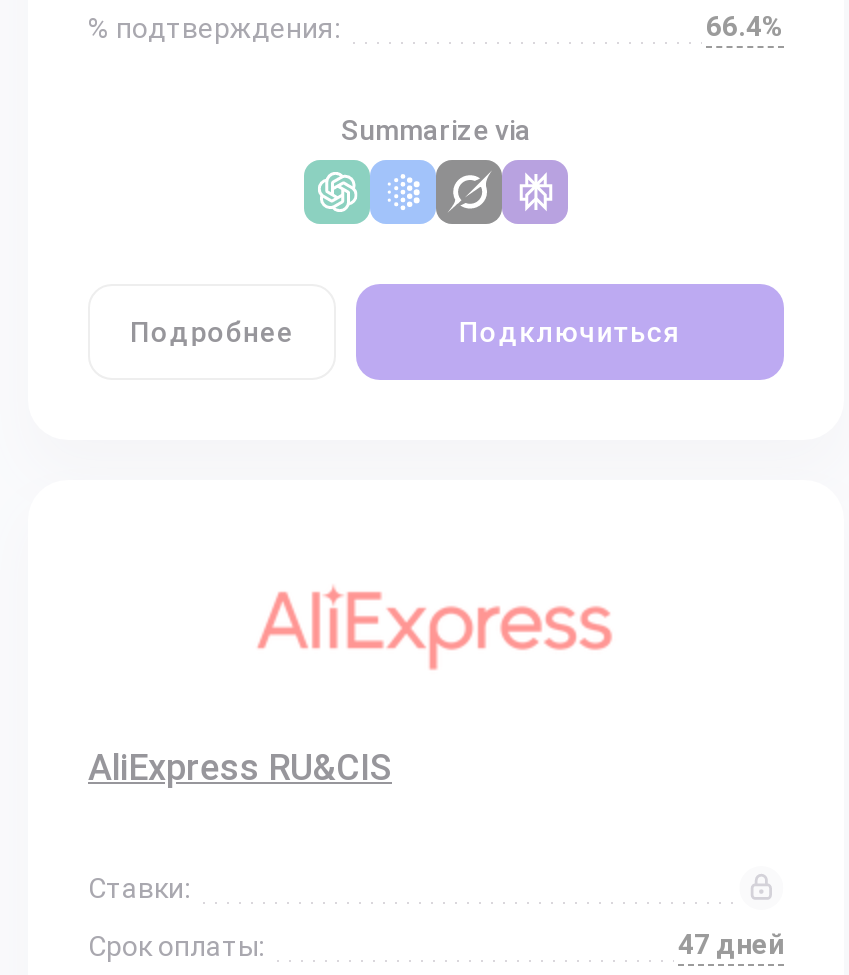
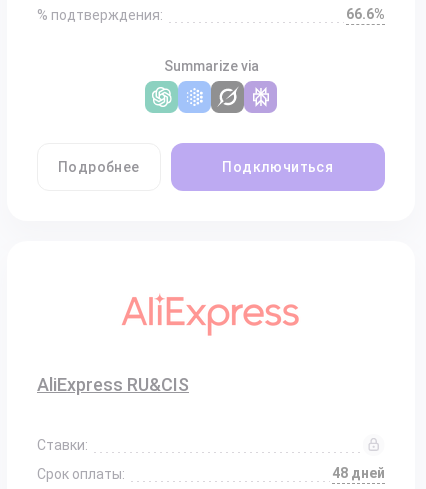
- 66.4%
+ 66.6%

- 47 дней
+ 48 дней
